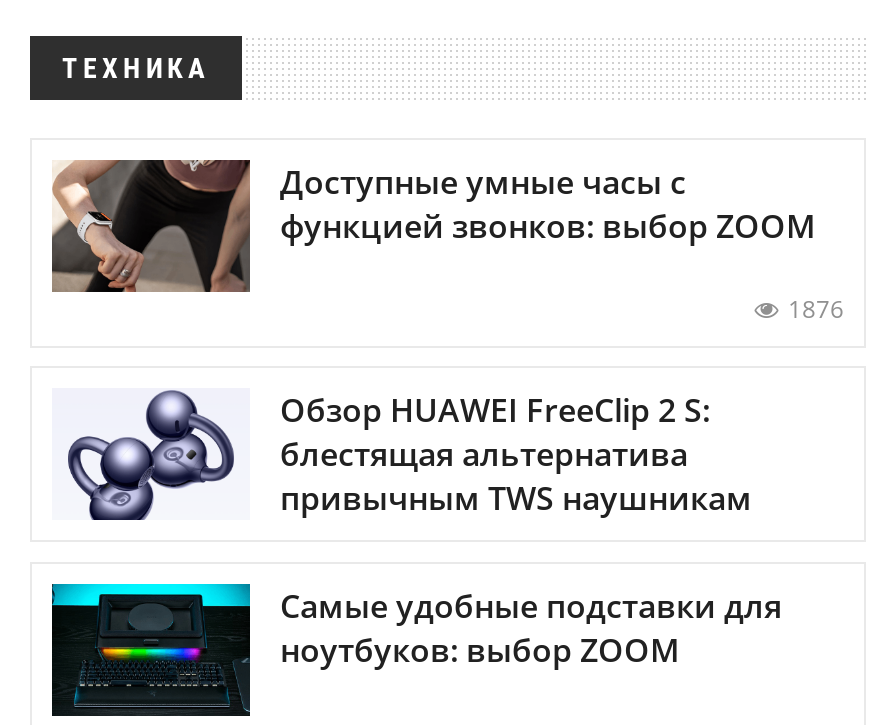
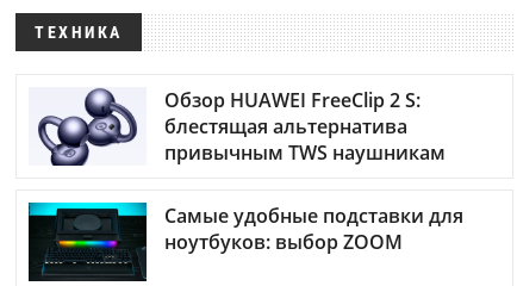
- [image]
- Доступные умные часы с
- функцией звонков: выбор ZOOM
- 1876
